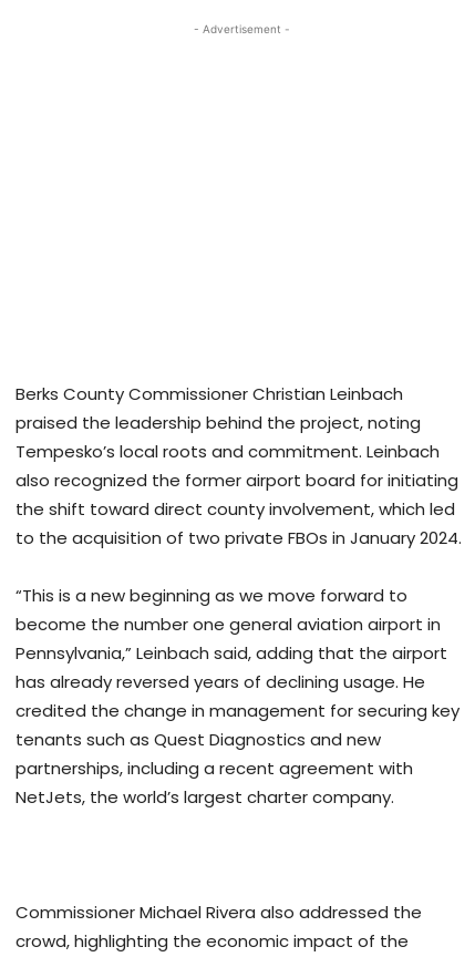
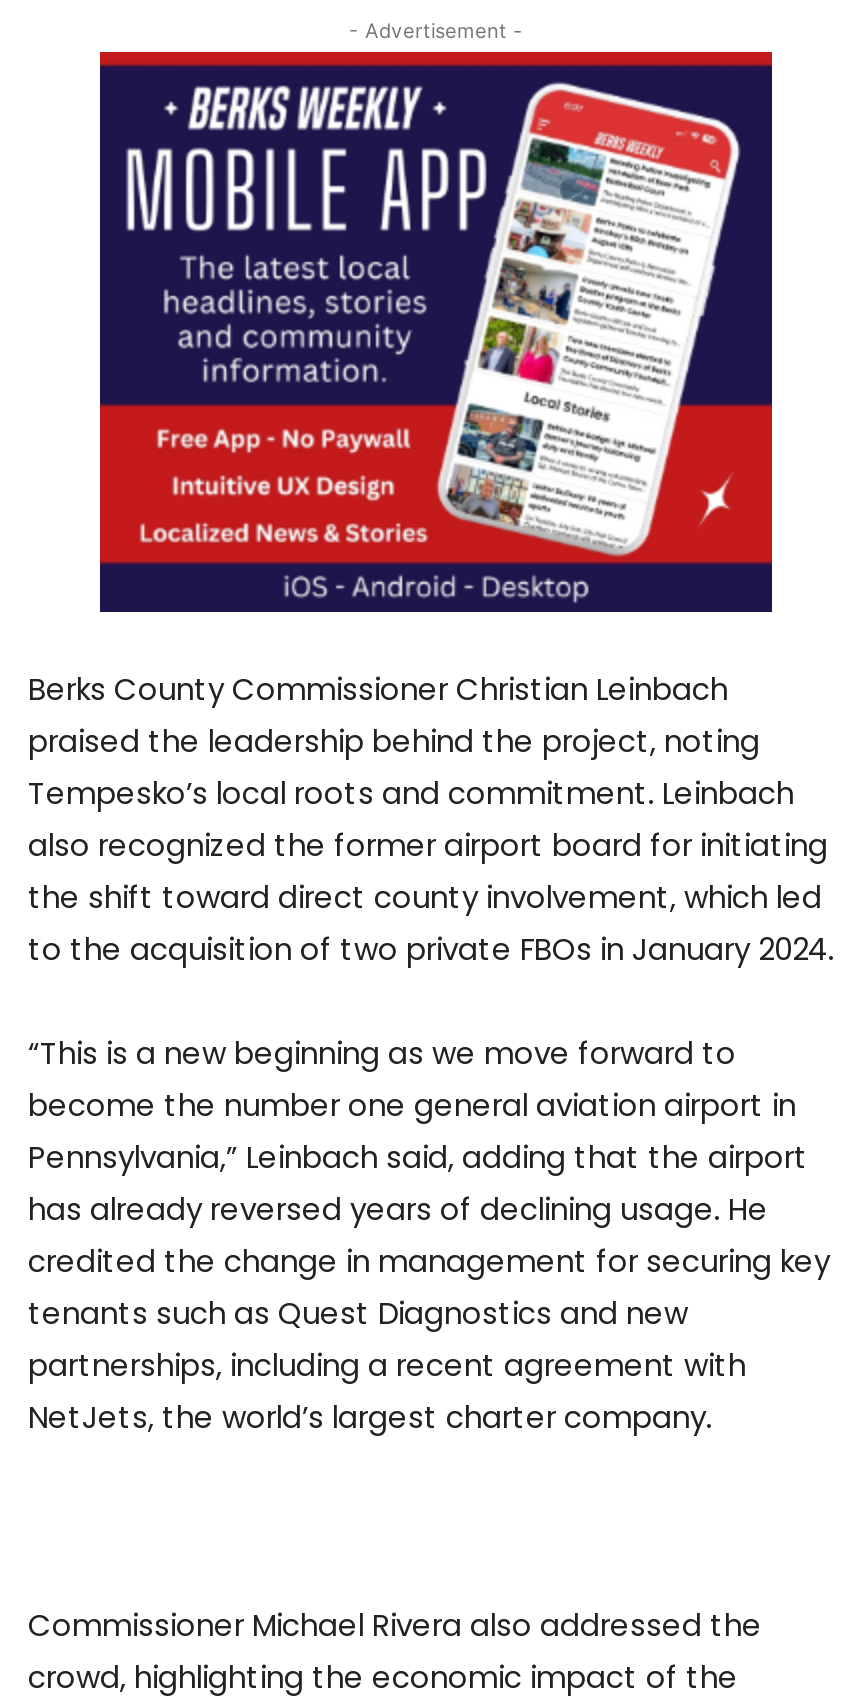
+ [image]
